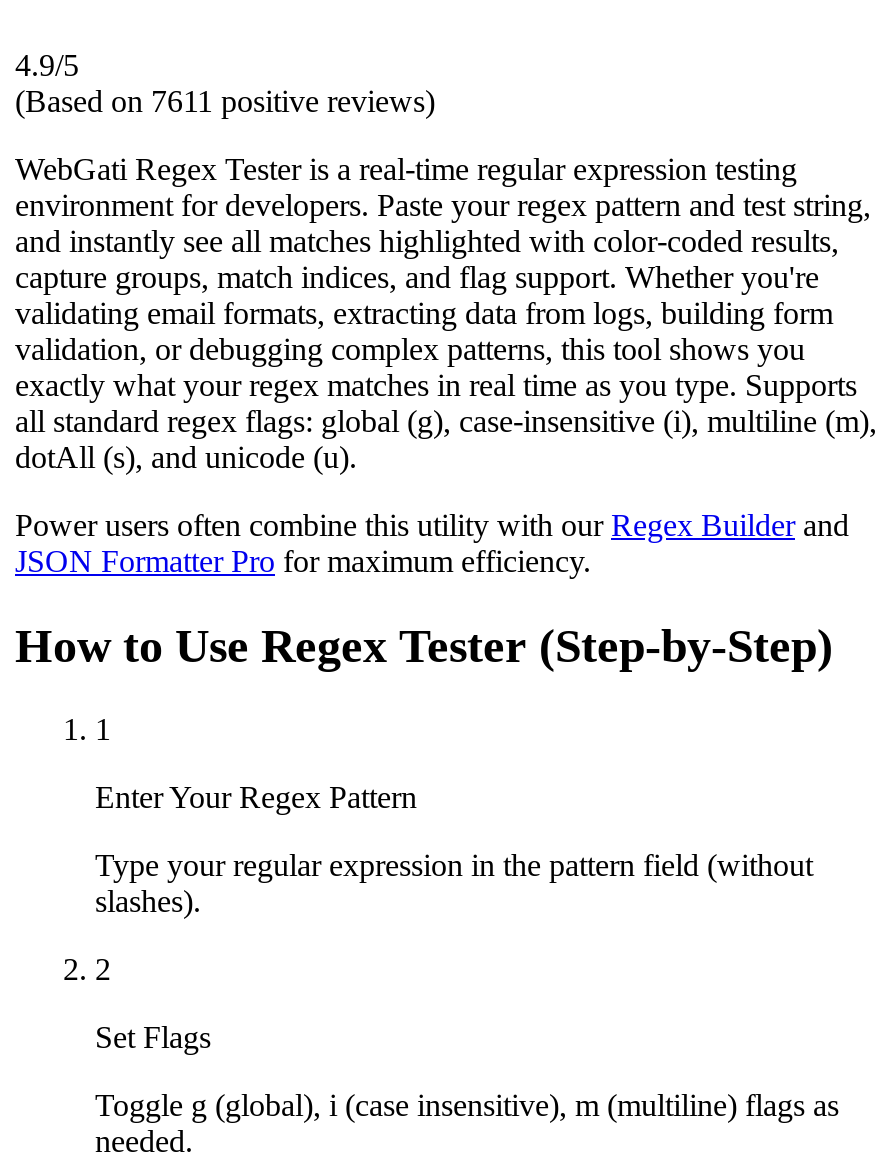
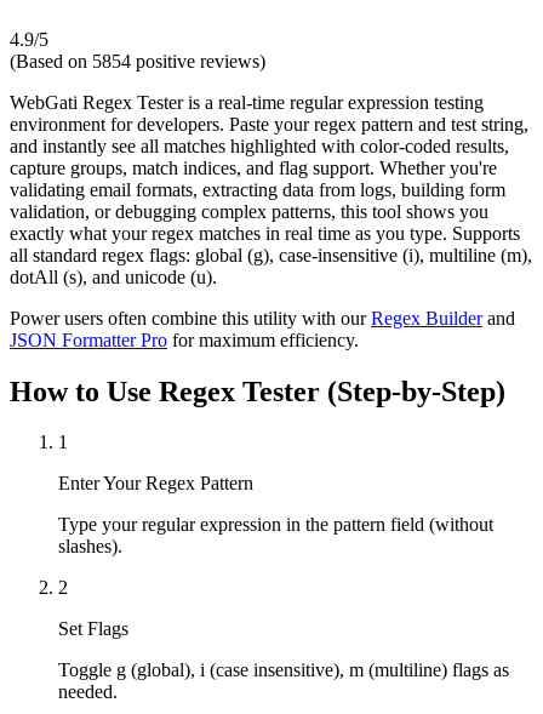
- (Based on 7611 positive reviews)
+ (Based on 5854 positive reviews)
